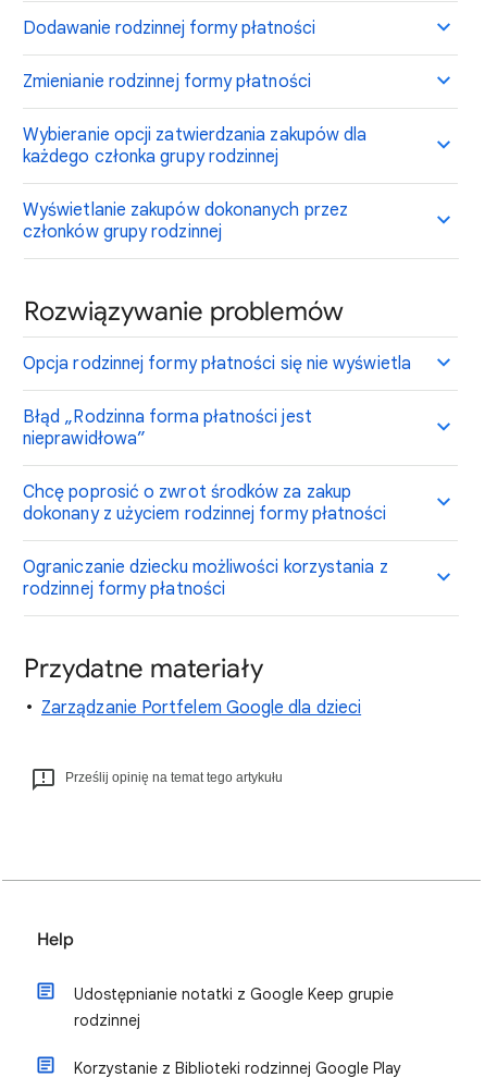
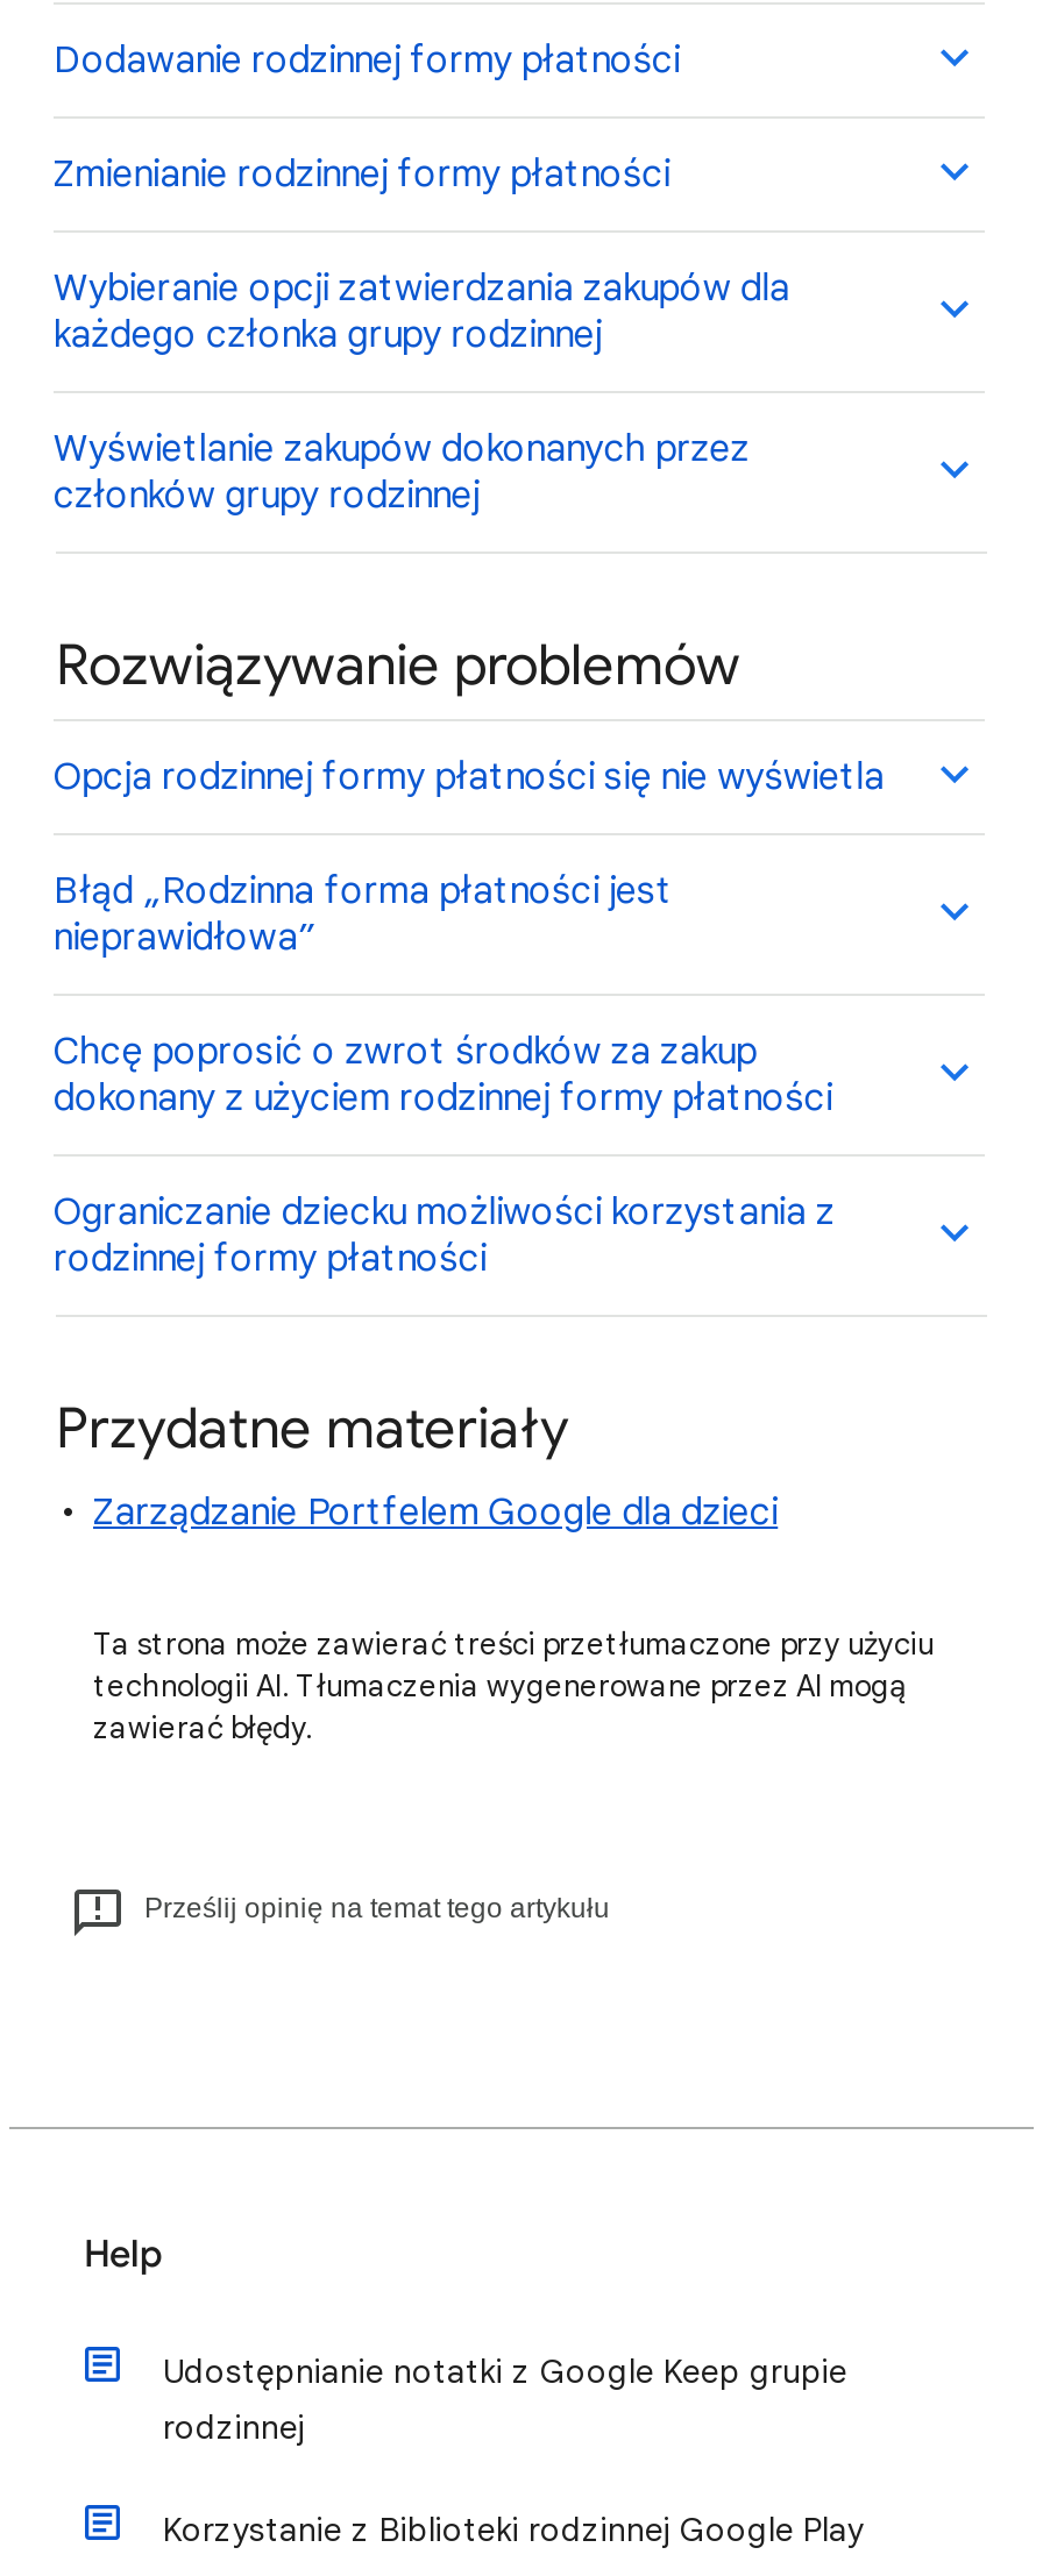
+ Ta strona może zawierać treści przetłumaczone przy użyciu
+ technologii AI. Tłumaczenia wygenerowane przez AI mogą
+ zawierać błędy.
